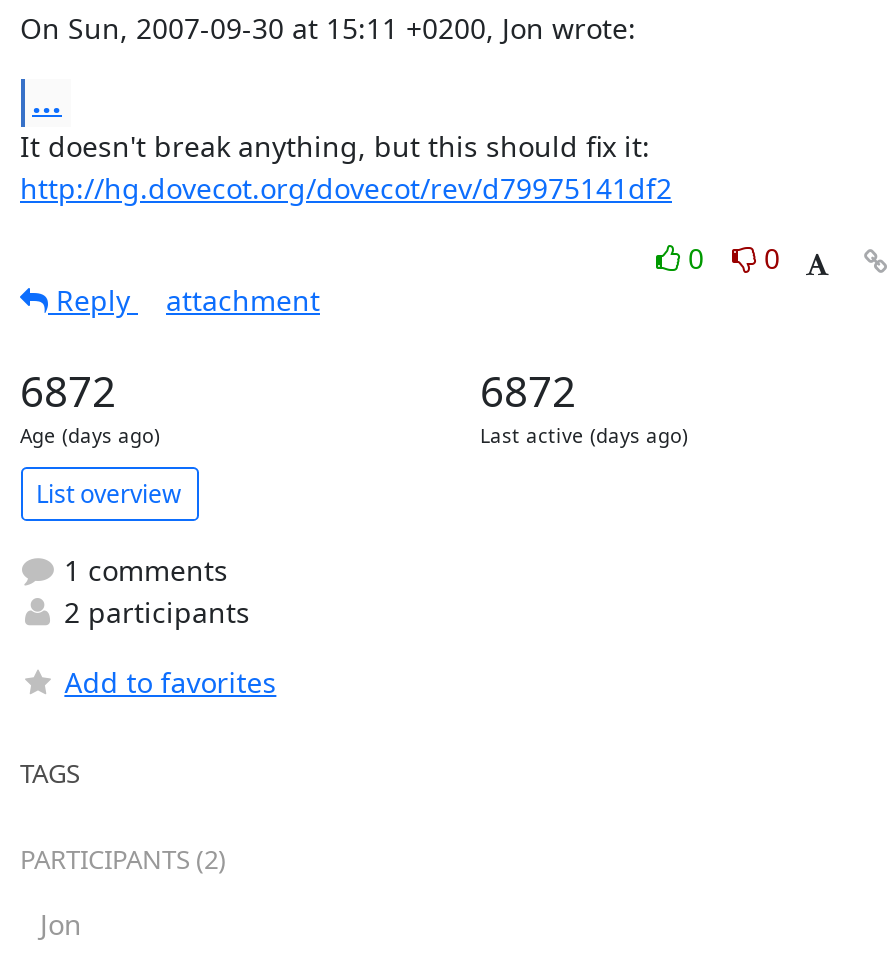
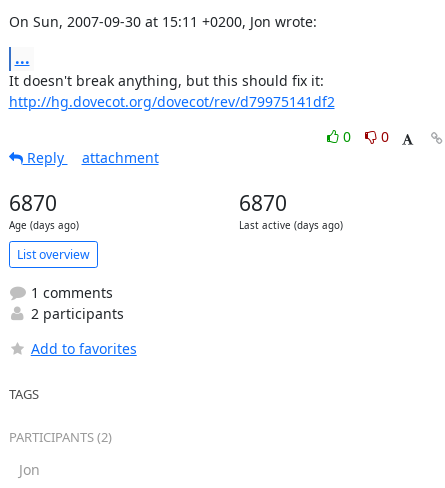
- 6872
+ 6870

- 6872
+ 6870
